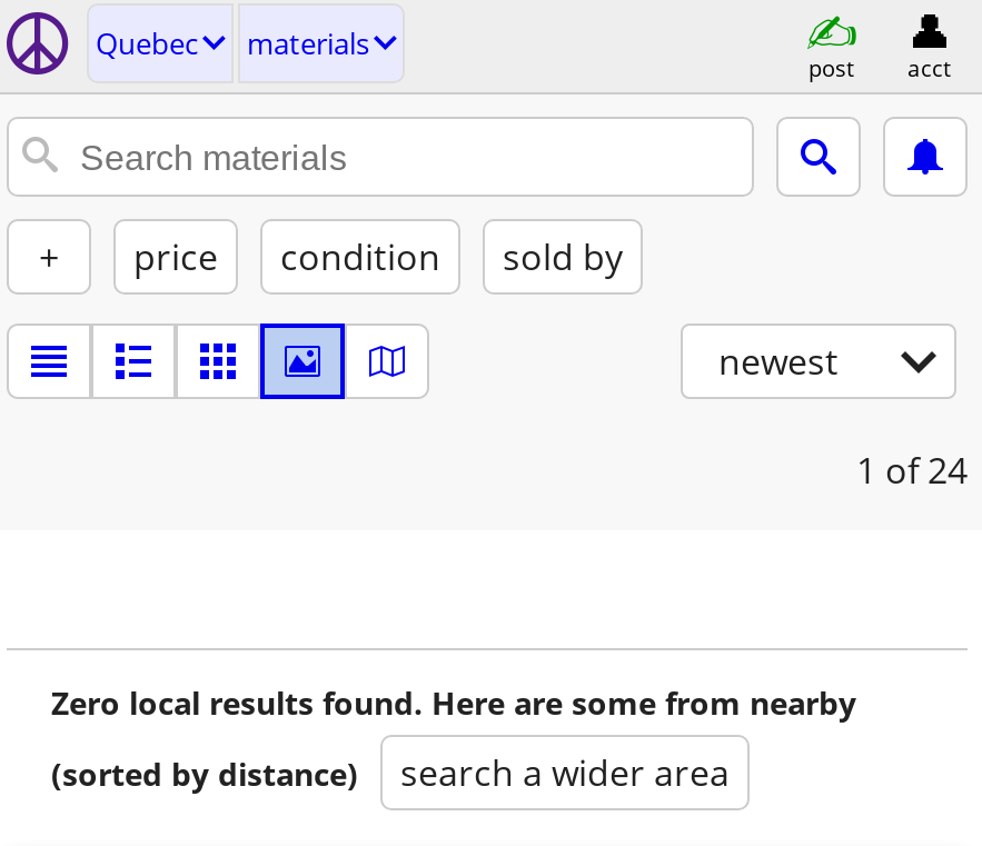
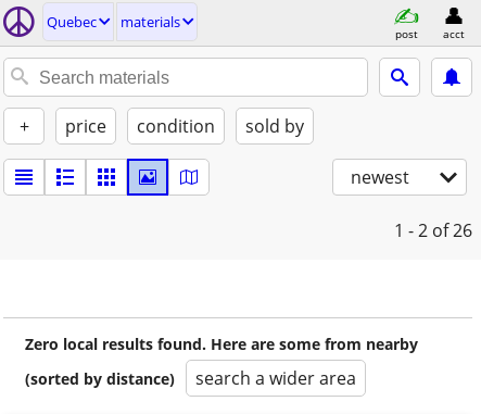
- 1 of 24
+ 1 - 2 of 26
